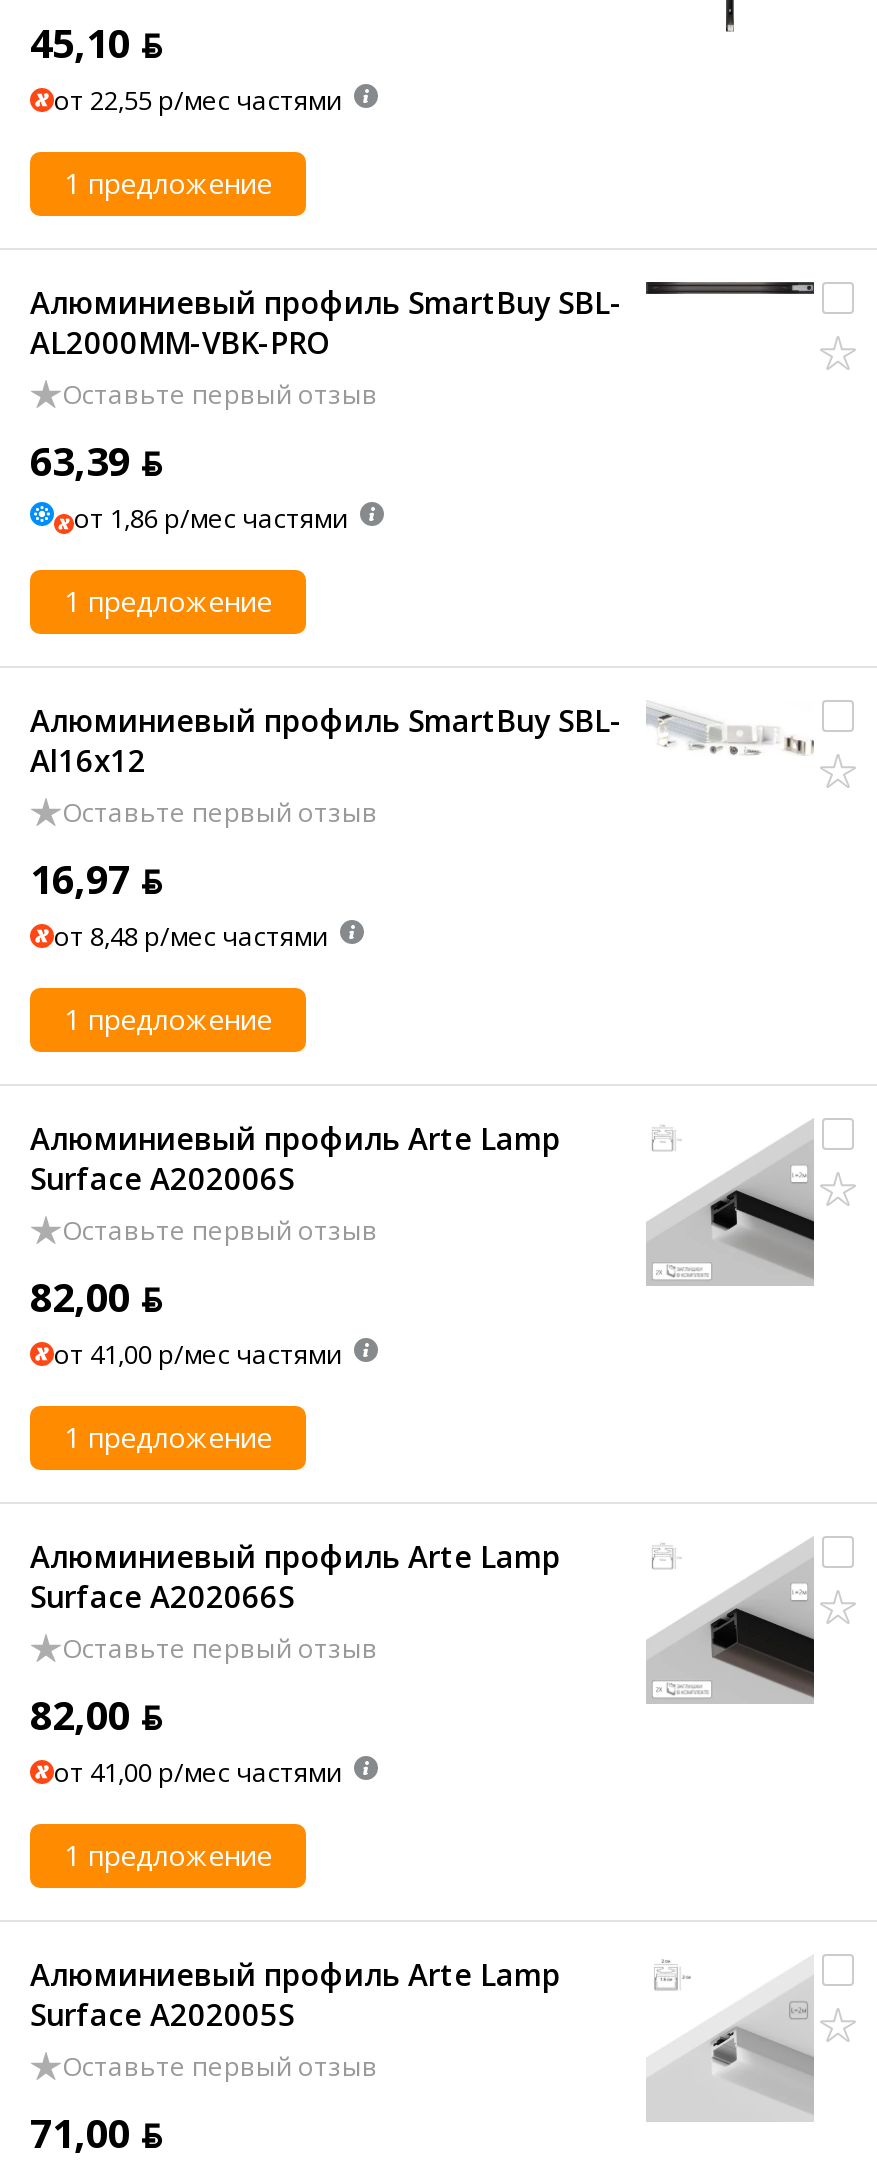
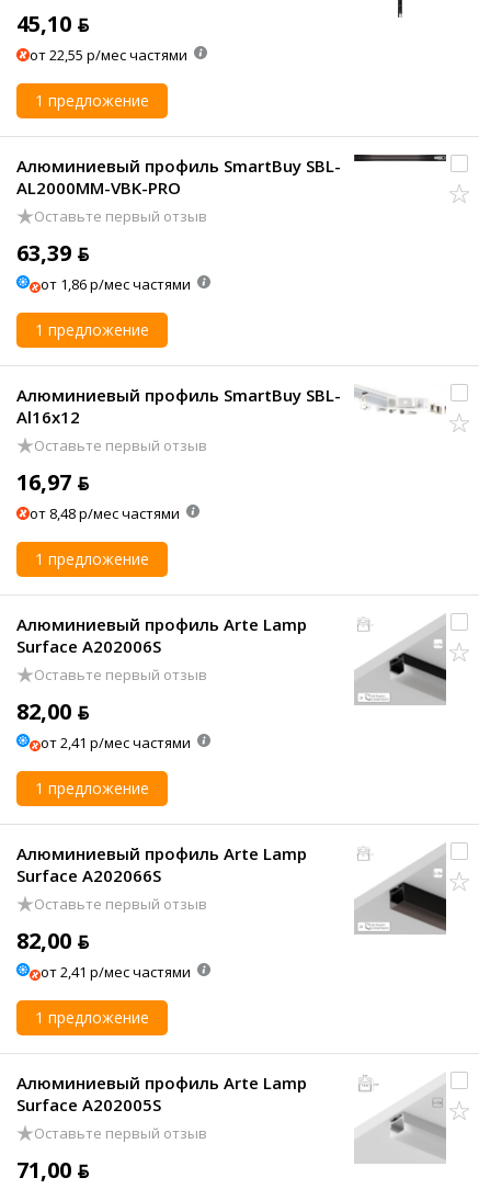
- от 41,00 р/мес частями
+ от 2,41 р/мес частями

- от 41,00 р/мес частями
+ от 2,41 р/мес частями
